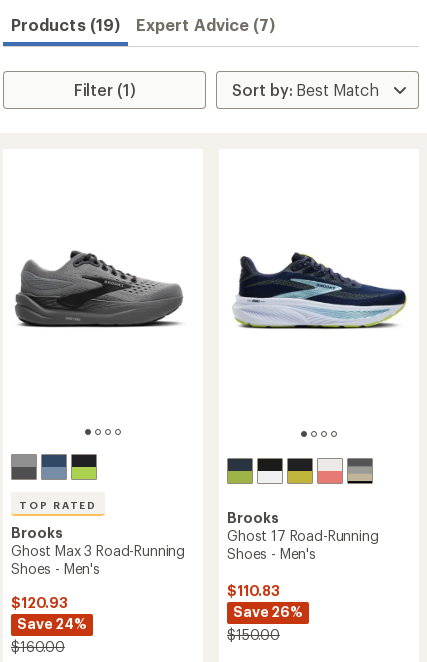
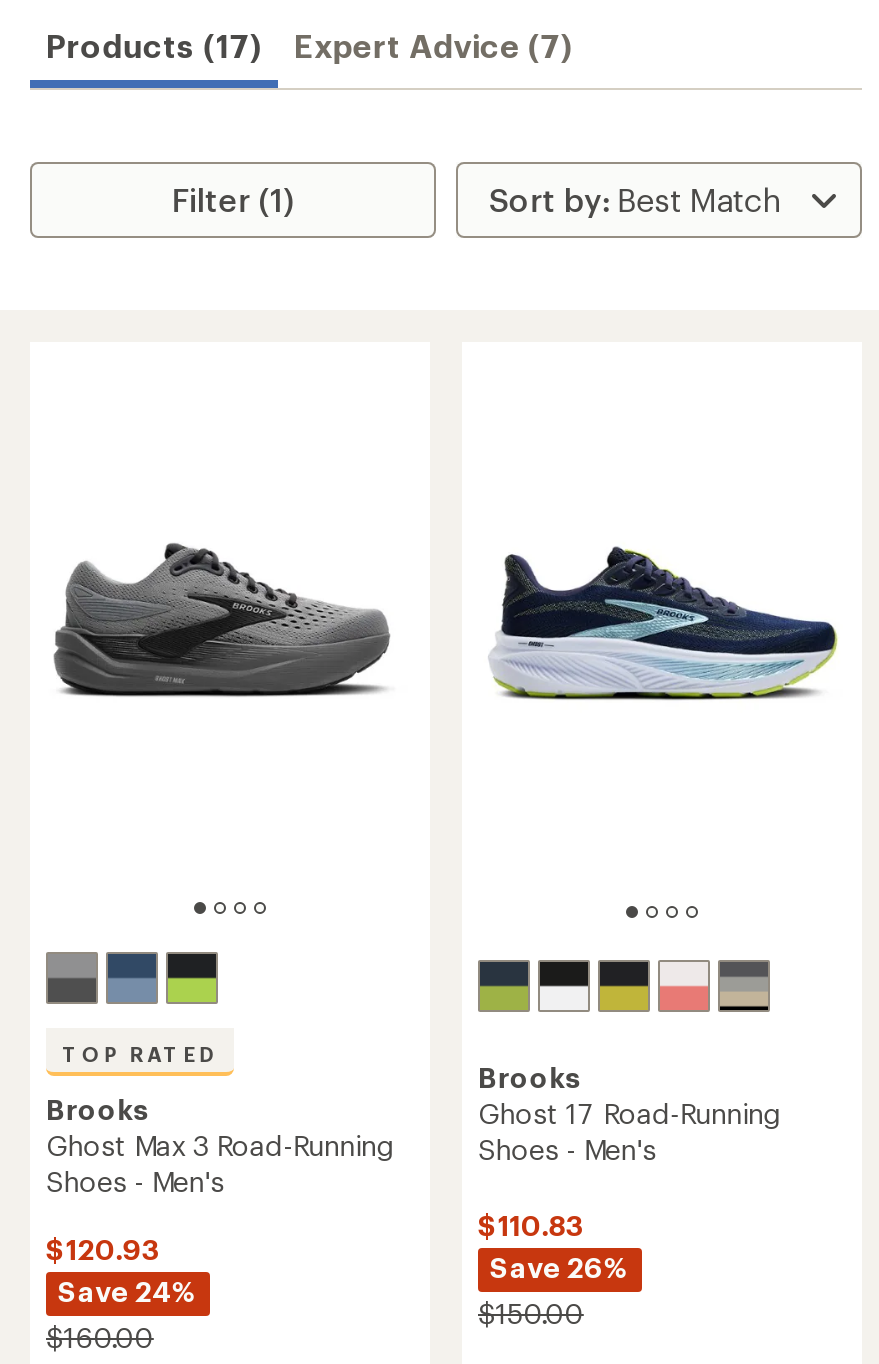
- Products (19) Expert Advice (7)
+ Products (17) Expert Advice (7)
